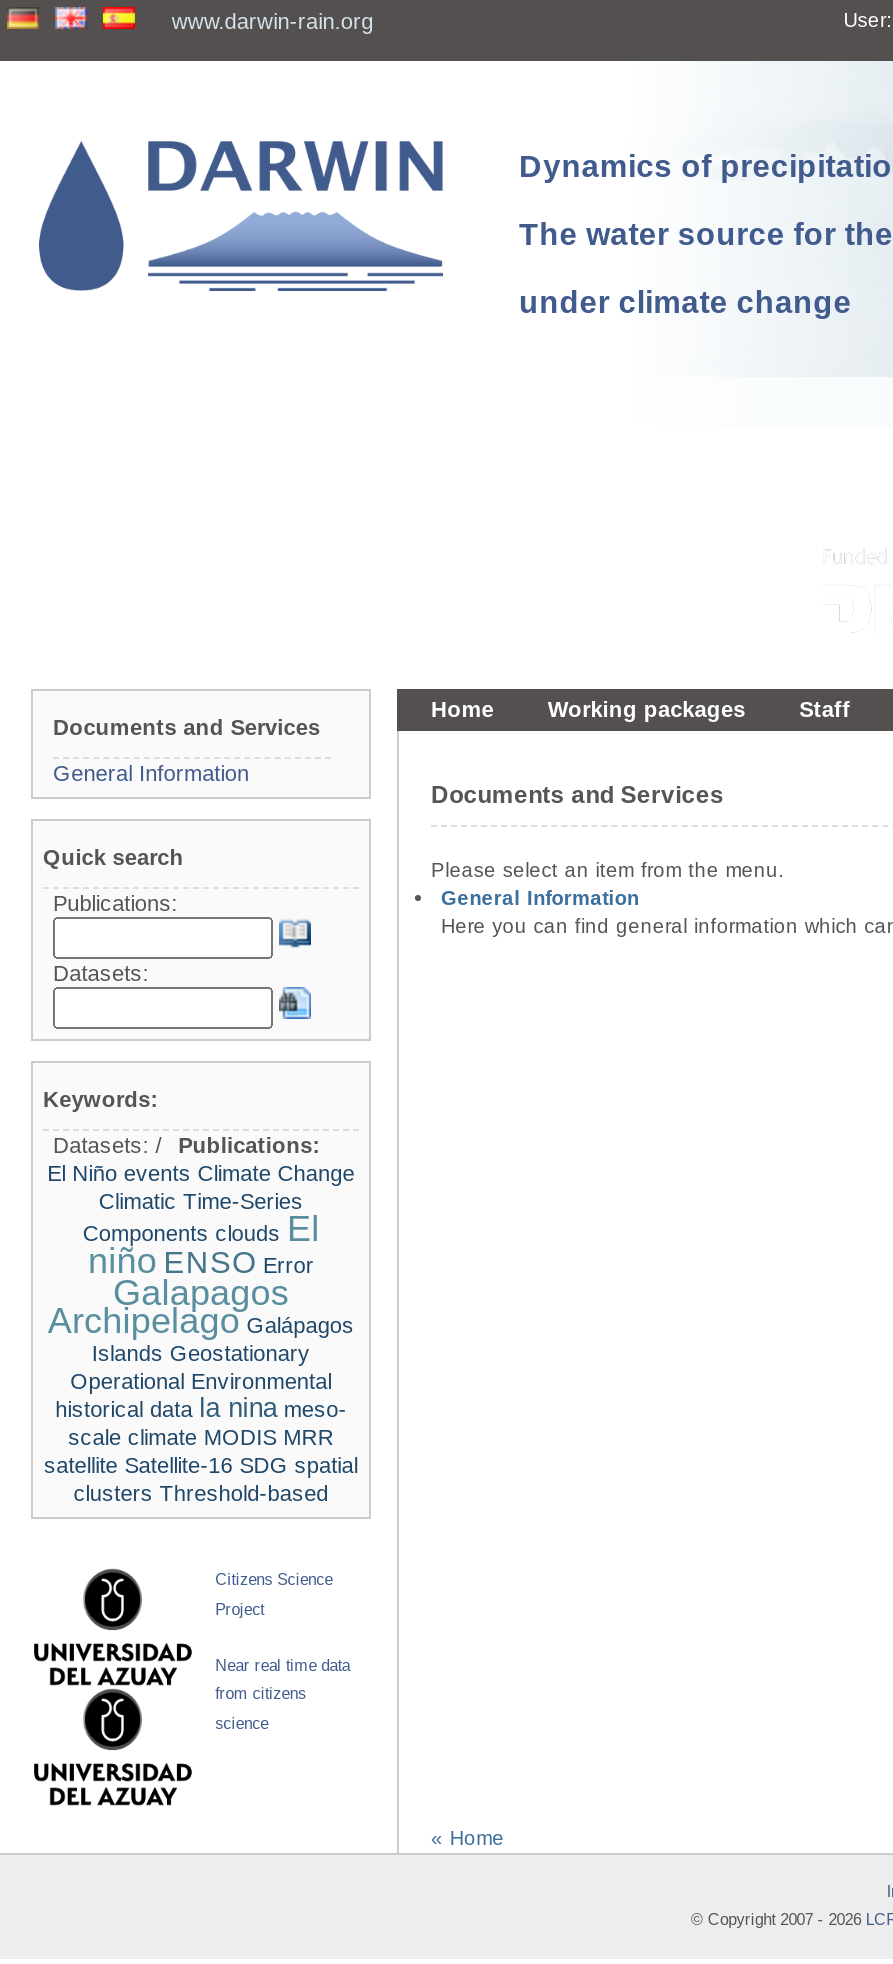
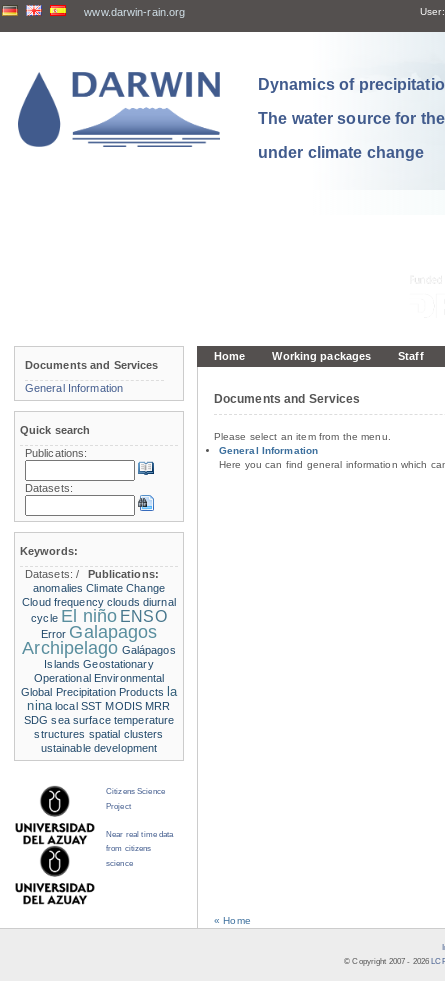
- El Niño events Climate Change
- Climatic Time-Series
- Components clouds El
- niño ENSO Error
- Galapagos
+ anomalies Climate Change
+ Cloud frequency clouds diurnal
+ cycle El niño ENSO
+ Error Galapagos

- historical data la nina meso-
- scale climate MODIS MRR
- satellite Satellite-16 SDG spatial
- clusters Threshold-based
+ Global Precipitation Products la
+ nina local SST MODIS MRR
+ SDG sea surface temperature
+ structures spatial clusters
+ ustainable development
